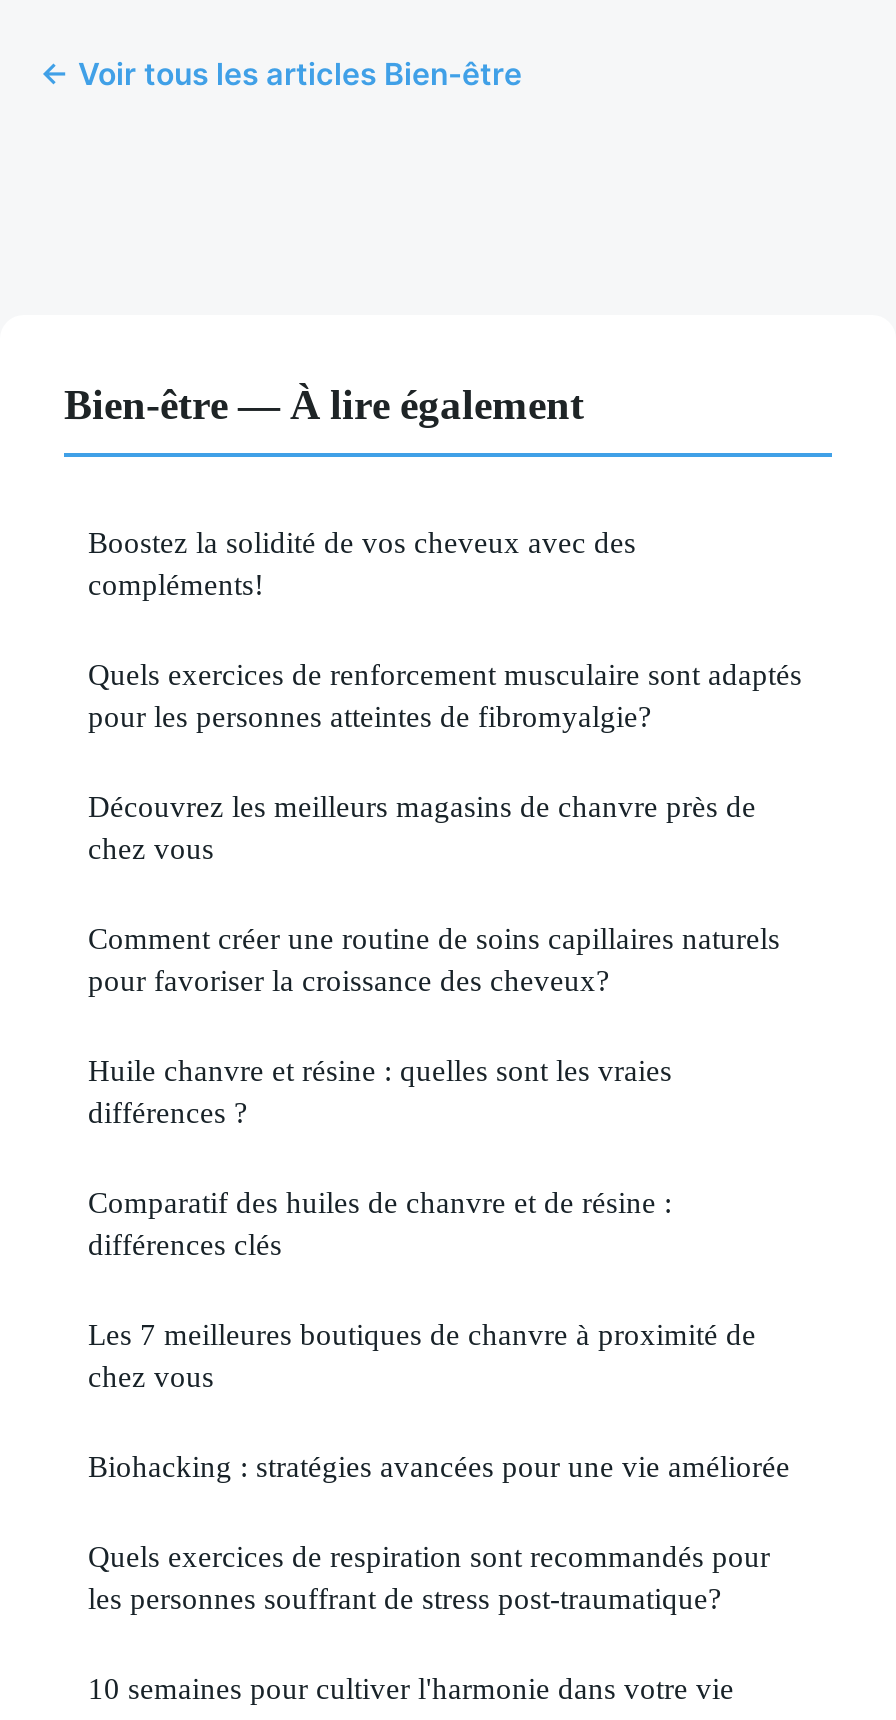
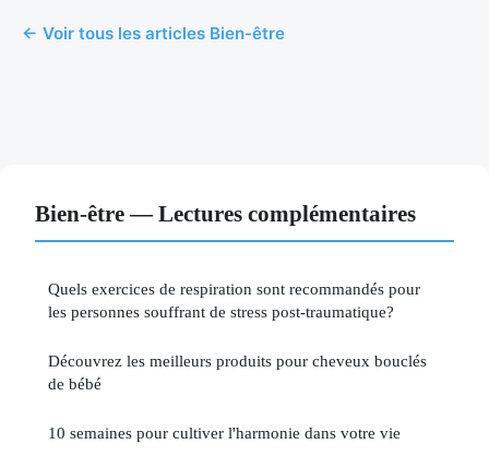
- Bien-être — À lire également
- Boostez la solidité de vos cheveux avec des
- compléments!
- Quels exercices de renforcement musculaire sont adaptés
- pour les personnes atteintes de fibromyalgie?
- Découvrez les meilleurs magasins de chanvre près de
- chez vous
- Comment créer une routine de soins capillaires naturels
- pour favoriser la croissance des cheveux?
- Huile chanvre et résine : quelles sont les vraies
- différences ?
- Comparatif des huiles de chanvre et de résine :
- différences clés
- Les 7 meilleures boutiques de chanvre à proximité de
- chez vous
- Biohacking : stratégies avancées pour une vie améliorée
+ Bien-être — Lectures complémentaires

moved up: Quels exercices de respiration sont recommandés pour | les personnes souffrant de stress post-traumatique?

+ Découvrez les meilleurs produits pour cheveux bouclés
+ de bébé
